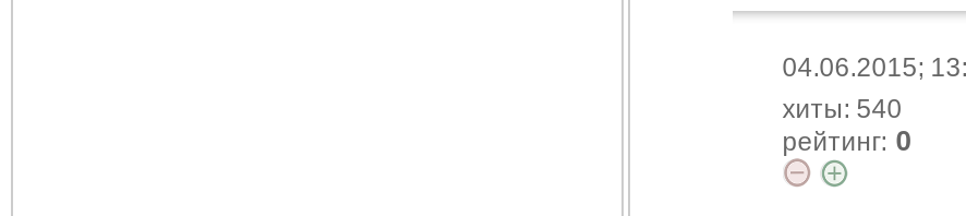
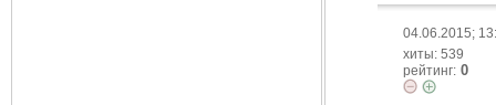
- хиты: 540
+ хиты: 539
